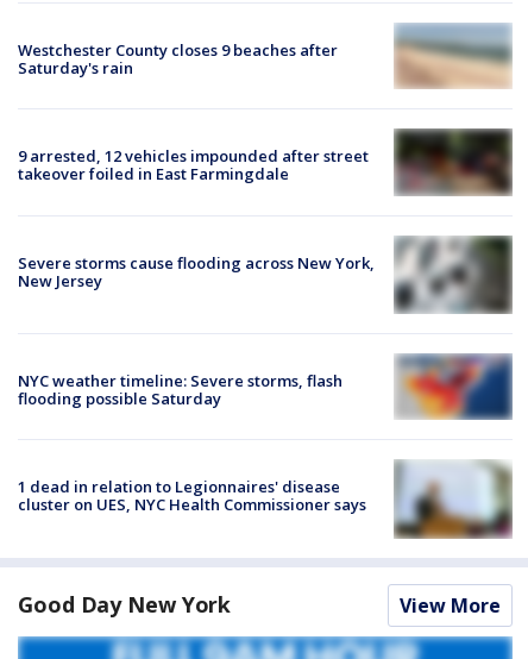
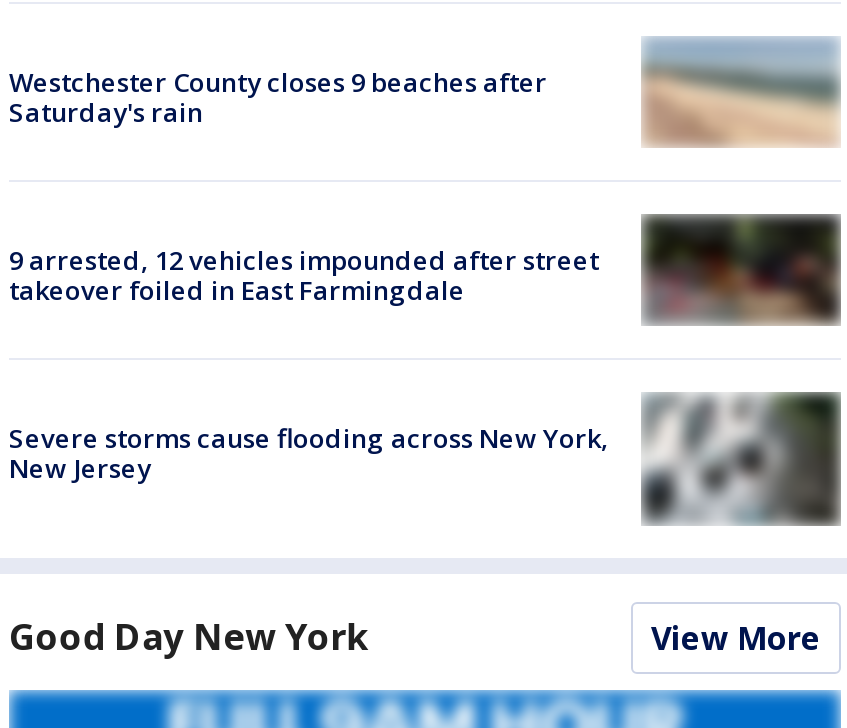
- [image]

- NYC weather timeline: Severe storms, flash
- flooding possible Saturday

- [image]
- 1 dead in relation to Legionnaires' disease
- cluster on UES, NYC Health Commissioner says
